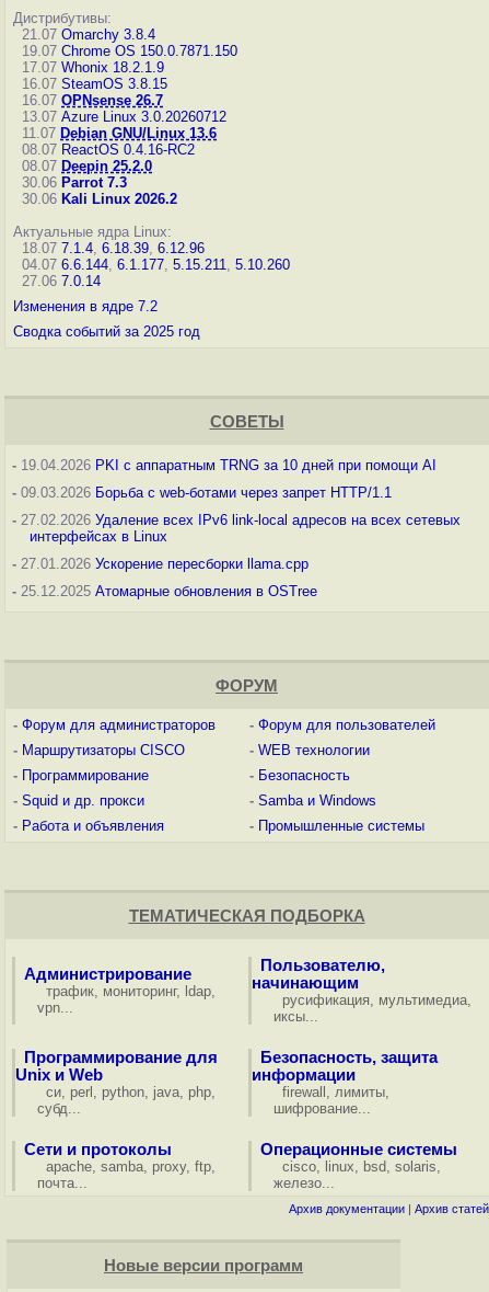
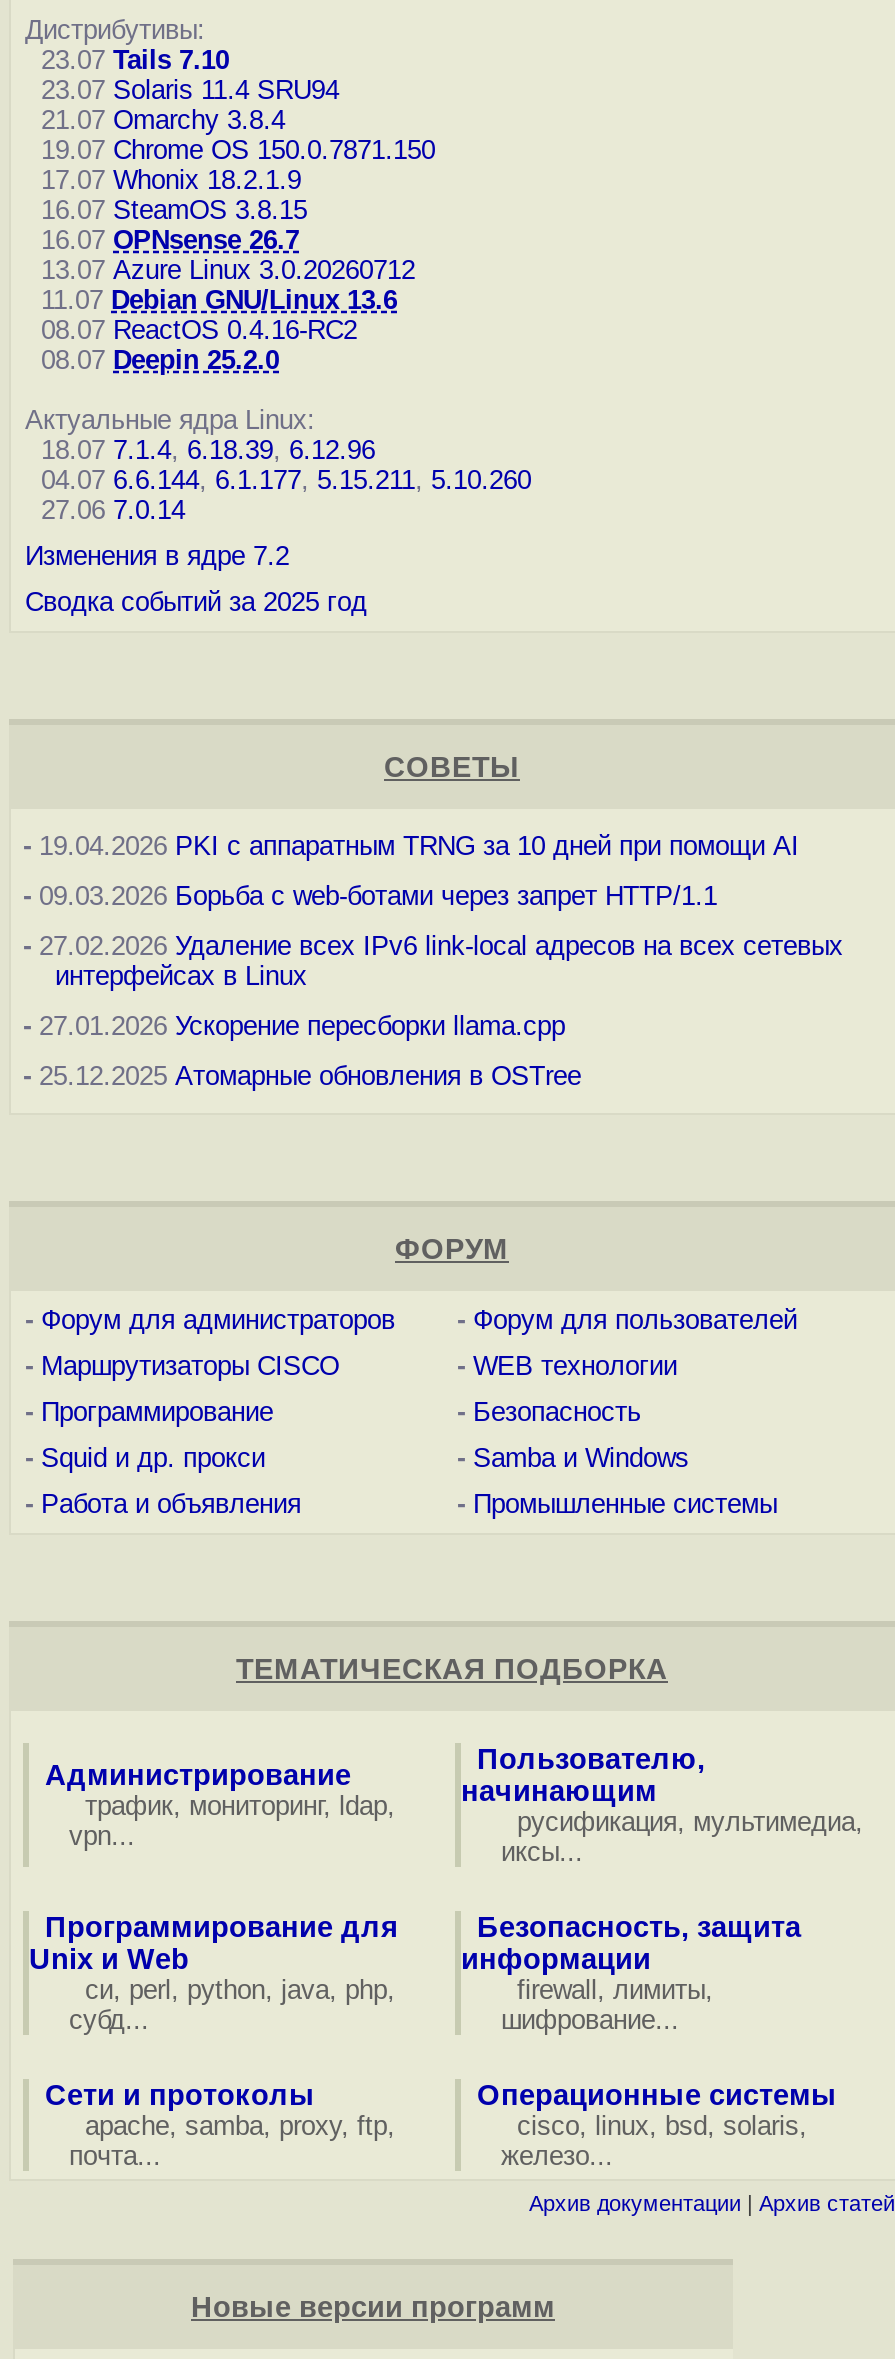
+ 23.07 Tails 7.10
+ 23.07 Solaris 11.4 SRU94

moved down: 21.07 Omarchy 3.8.4 | 19.07 Chrome OS 150.0.7871.150 | 17.07 Whonix 18.2.1.9 | ... | 08.07 ReactOS 0.4.16-RC2 | 08.07 Deepin 25.2.0

- 30.06 Parrot 7.3
- 30.06 Kali Linux 2026.2
